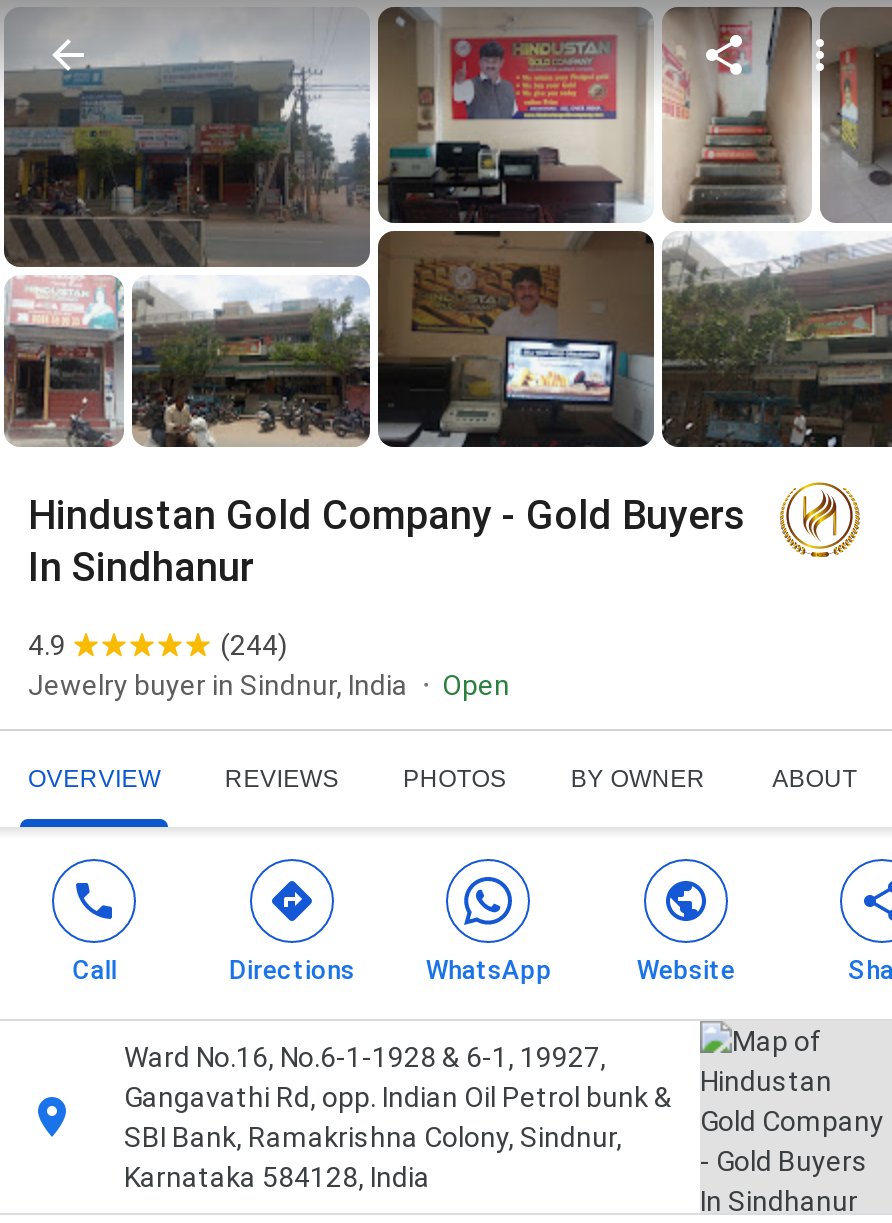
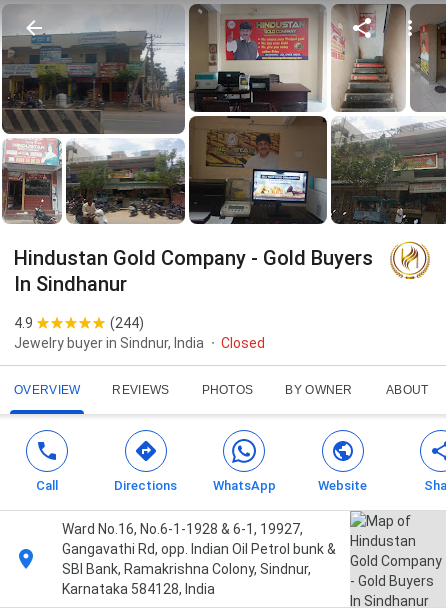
- Open
+ Closed
